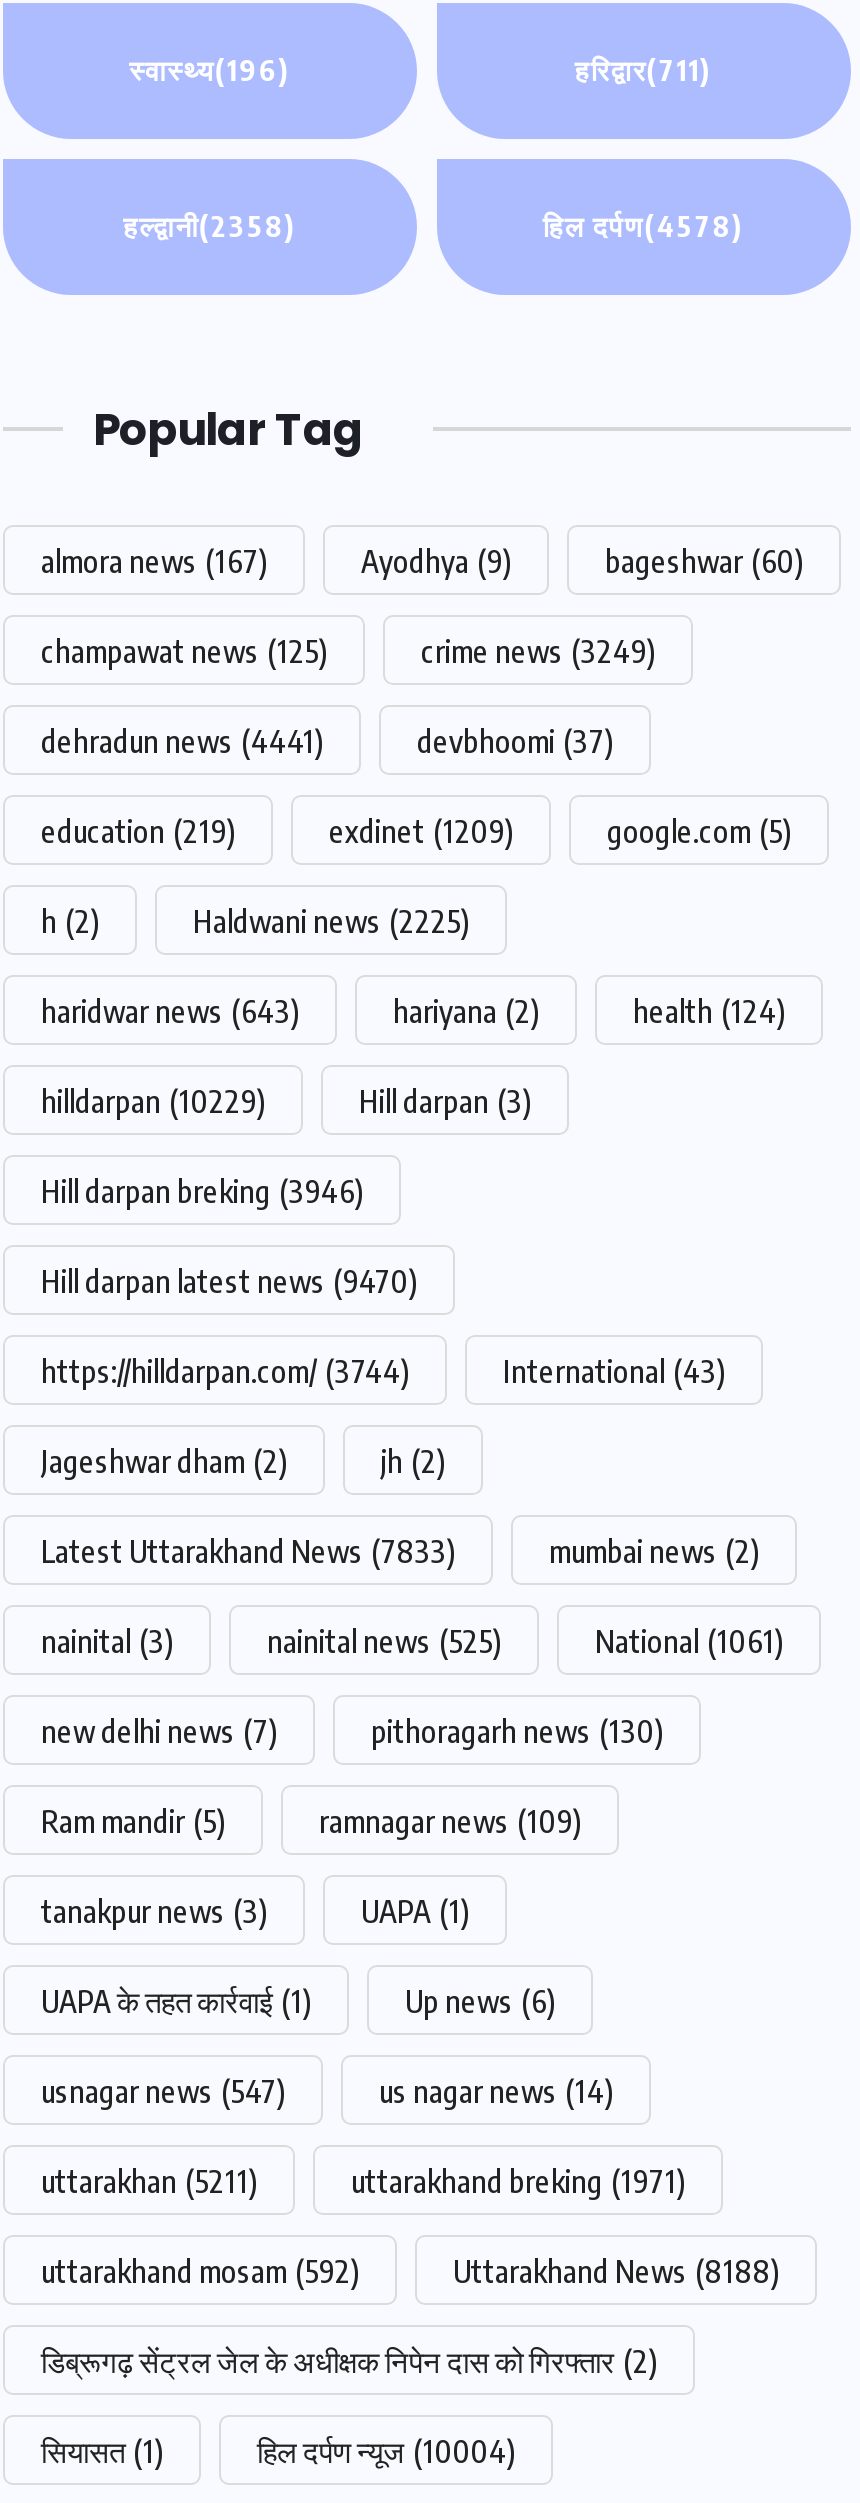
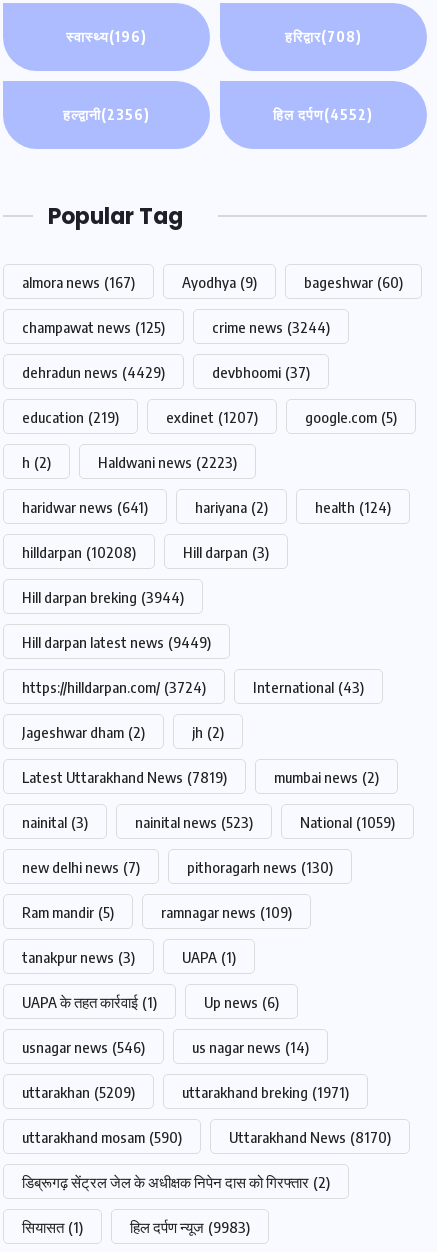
- हरिद्वार(711)
+ हरिद्वार(708)

- हल्द्वानी(2358)
+ हल्द्वानी(2356)

- हिल दर्पण(4578)
+ हिल दर्पण(4552)

- crime news (3249)
+ crime news (3244)

- dehradun news (4441)
+ dehradun news (4429)

- exdinet (1209)
+ exdinet (1207)

- Haldwani news (2225)
+ Haldwani news (2223)

- haridwar news (643)
+ haridwar news (641)

- hilldarpan (10229)
+ hilldarpan (10208)

- Hill darpan breking (3946)
+ Hill darpan breking (3944)

- Hill darpan latest news (9470)
+ Hill darpan latest news (9449)

- https://hilldarpan.com/ (3744)
+ https://hilldarpan.com/ (3724)

- Latest Uttarakhand News (7833)
+ Latest Uttarakhand News (7819)

- nainital news (525)
+ nainital news (523)

- National (1061)
+ National (1059)

- usnagar news (547)
+ usnagar news (546)

- uttarakhan (5211)
+ uttarakhan (5209)

- uttarakhand mosam (592)
+ uttarakhand mosam (590)

- Uttarakhand News (8188)
+ Uttarakhand News (8170)

- हिल दर्पण न्यूज (10004)
+ हिल दर्पण न्यूज (9983)
